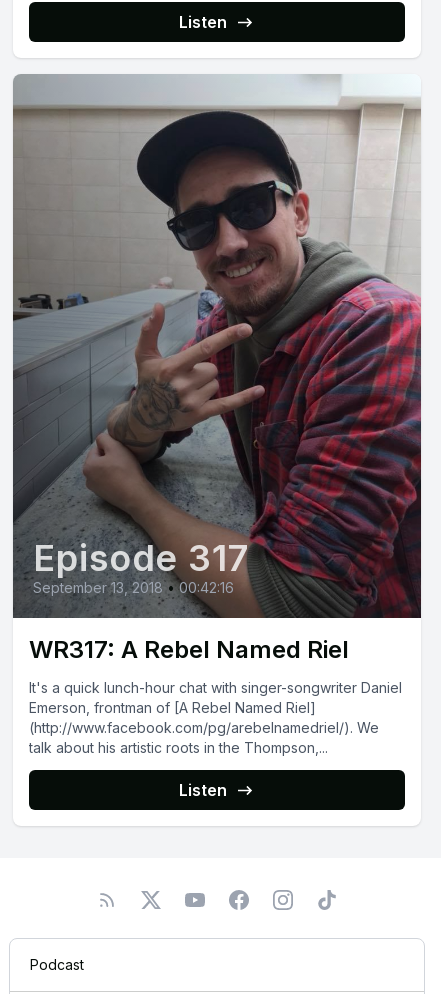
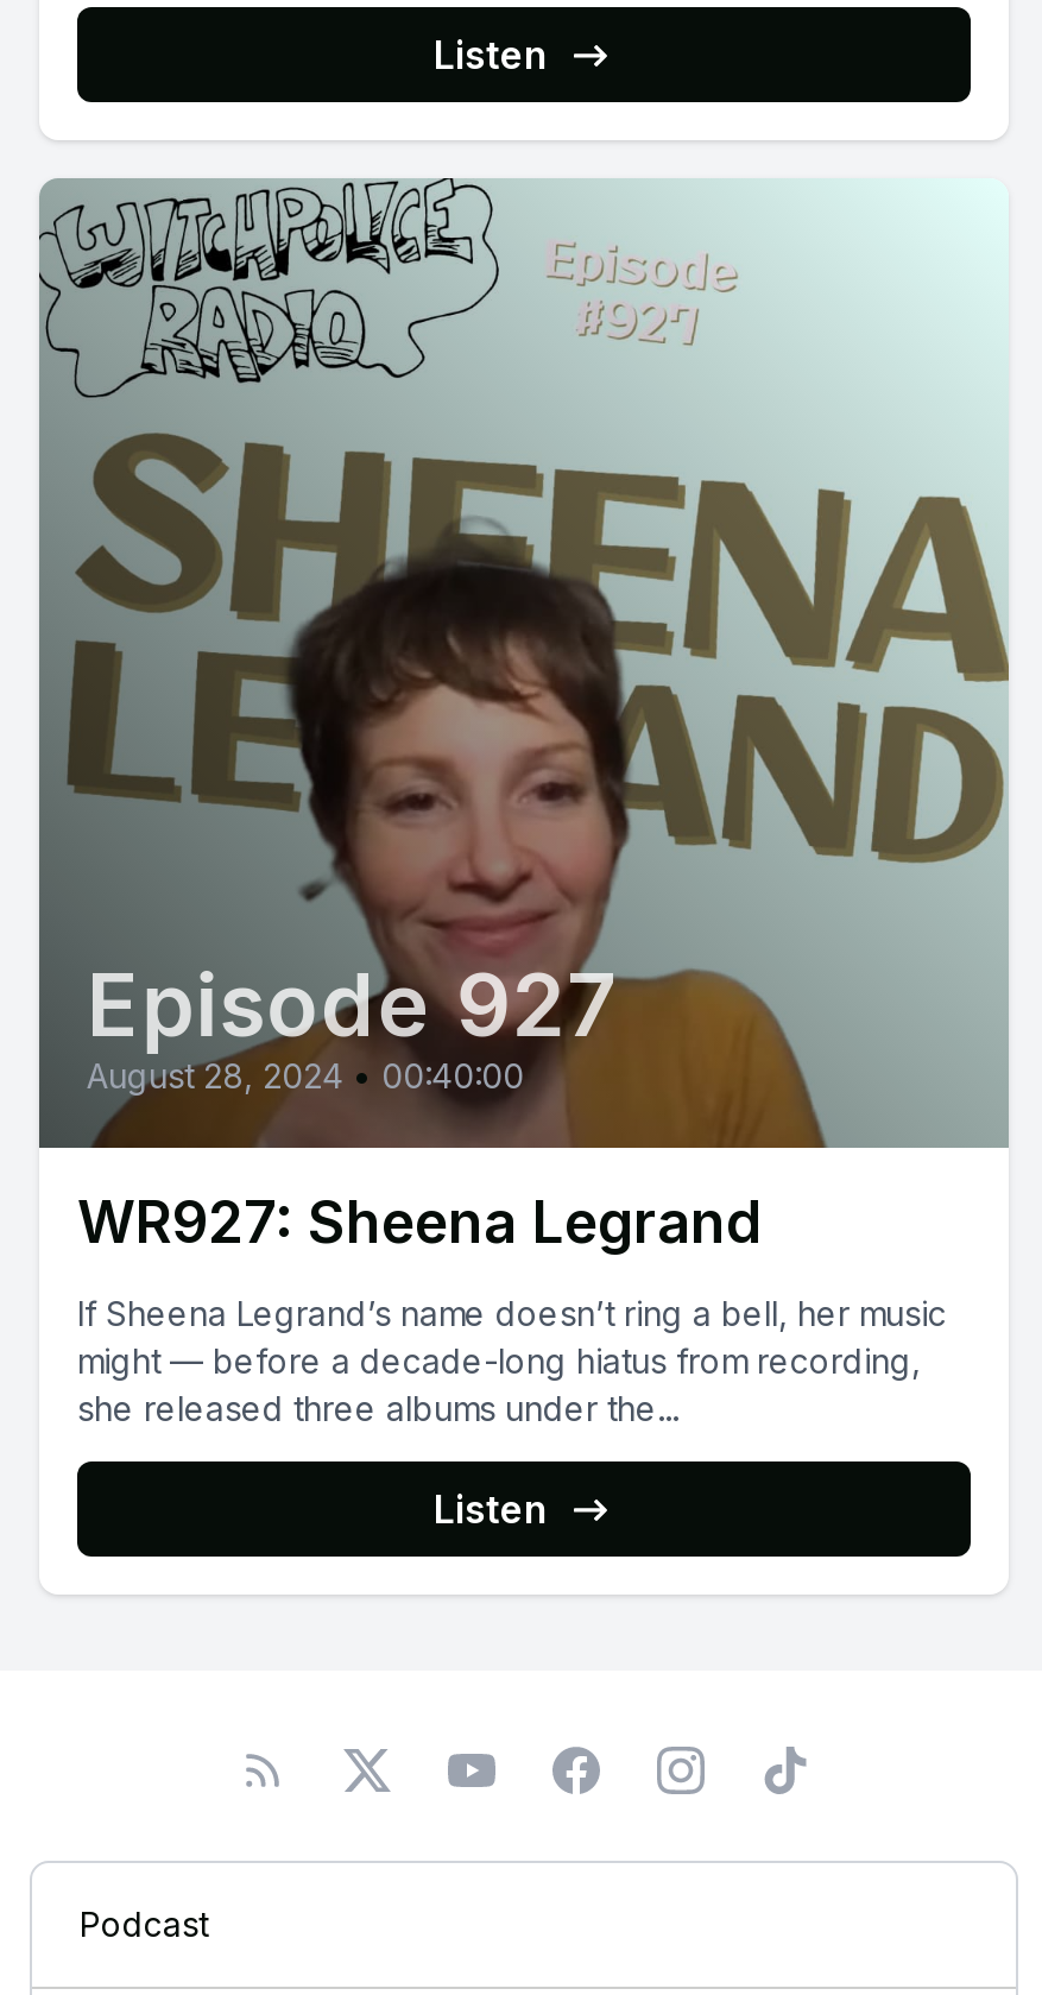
- [image]
- Episode 317
- September 13, 2018 • 00:42:16
+ [image]
+ Episode 927
+ August 28, 2024 • 00:40:00

- WR317: A Rebel Named Riel
+ WR927: Sheena Legrand

- It's a quick lunch-hour chat with singer-songwriter Daniel
- Emerson, frontman of [A Rebel Named Riel]
- (http://www.facebook.com/pg/arebelnamedriel/). We
- talk about his artistic roots in the Thompson,...
+ If Sheena Legrand’s name doesn’t ring a bell, her music
+ might — before a decade-long hiatus from recording,
+ she released three albums under the...
